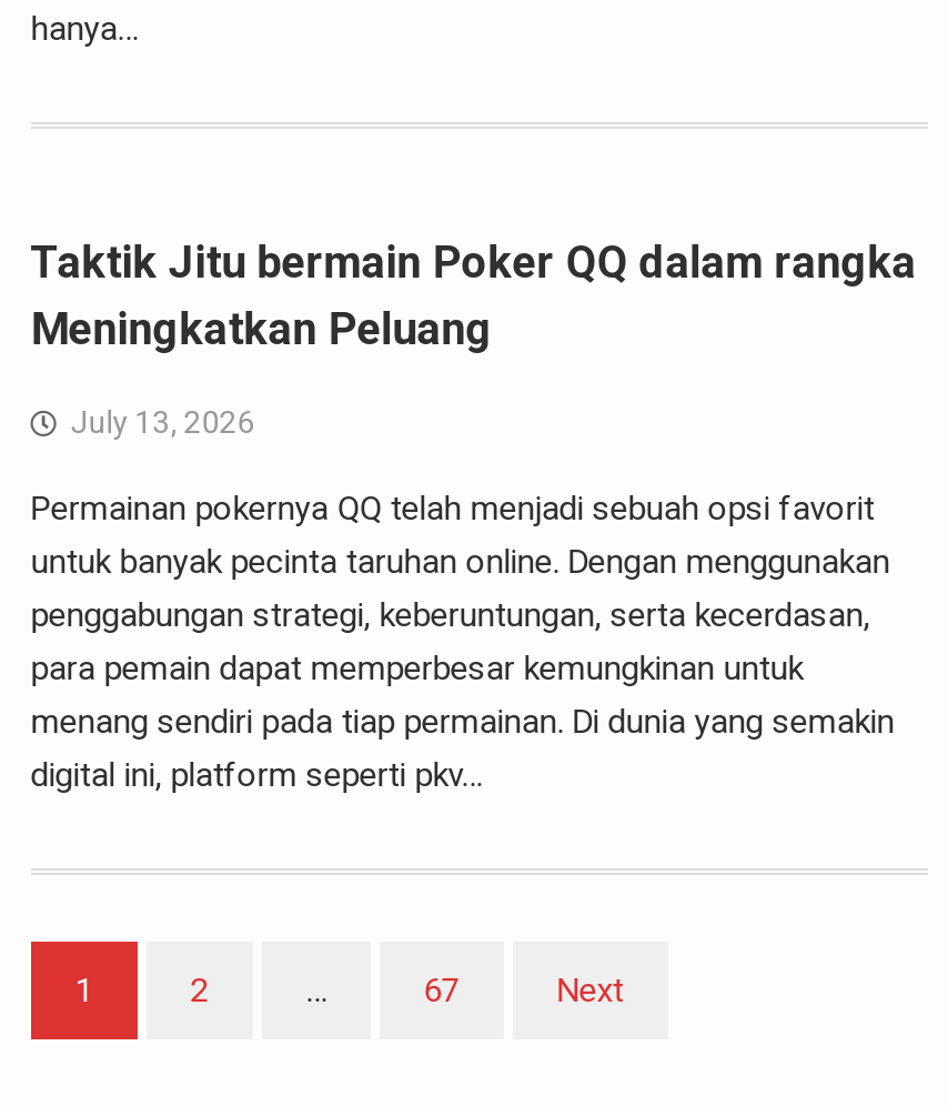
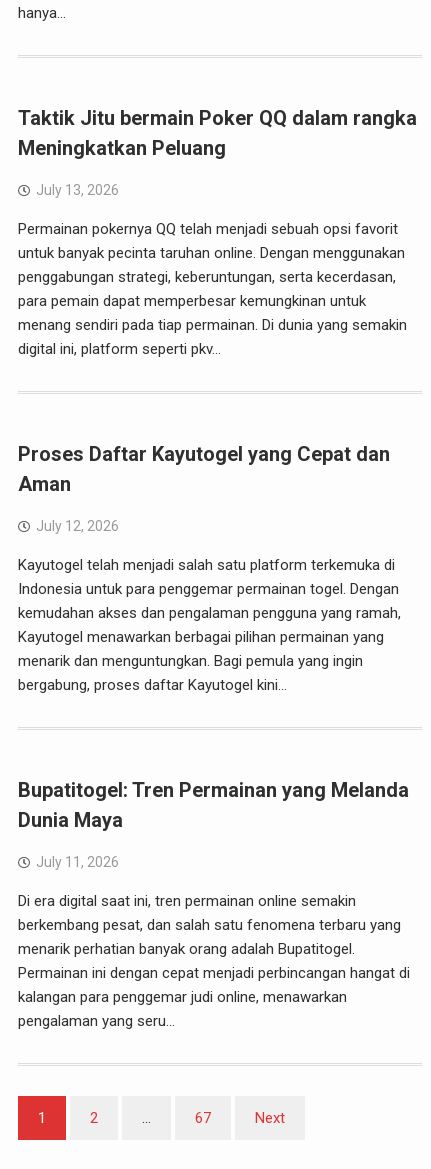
+ Proses Daftar Kayutogel yang Cepat dan
+ Aman
+ July 12, 2026
+ Kayutogel telah menjadi salah satu platform terkemuka di
+ Indonesia untuk para penggemar permainan togel. Dengan
+ kemudahan akses dan pengalaman pengguna yang ramah,
+ Kayutogel menawarkan berbagai pilihan permainan yang
+ menarik dan menguntungkan. Bagi pemula yang ingin
+ bergabung, proses daftar Kayutogel kini…

+ Bupatitogel: Tren Permainan yang Melanda
+ Dunia Maya
+ July 11, 2026
+ Di era digital saat ini, tren permainan online semakin
+ berkembang pesat, dan salah satu fenomena terbaru yang
+ menarik perhatian banyak orang adalah Bupatitogel.
+ Permainan ini dengan cepat menjadi perbincangan hangat di
+ kalangan para penggemar judi online, menawarkan
+ pengalaman yang seru…
